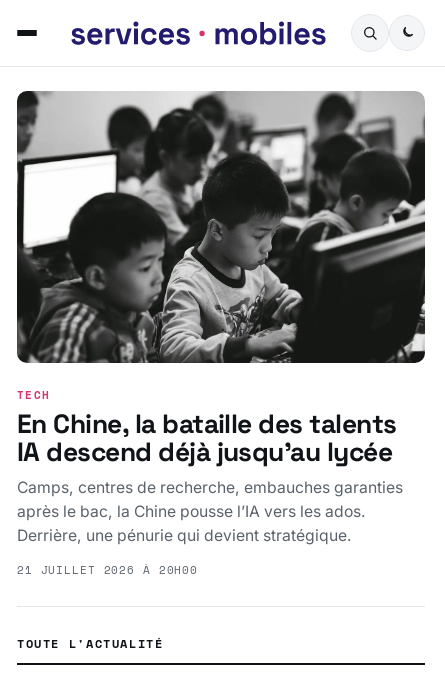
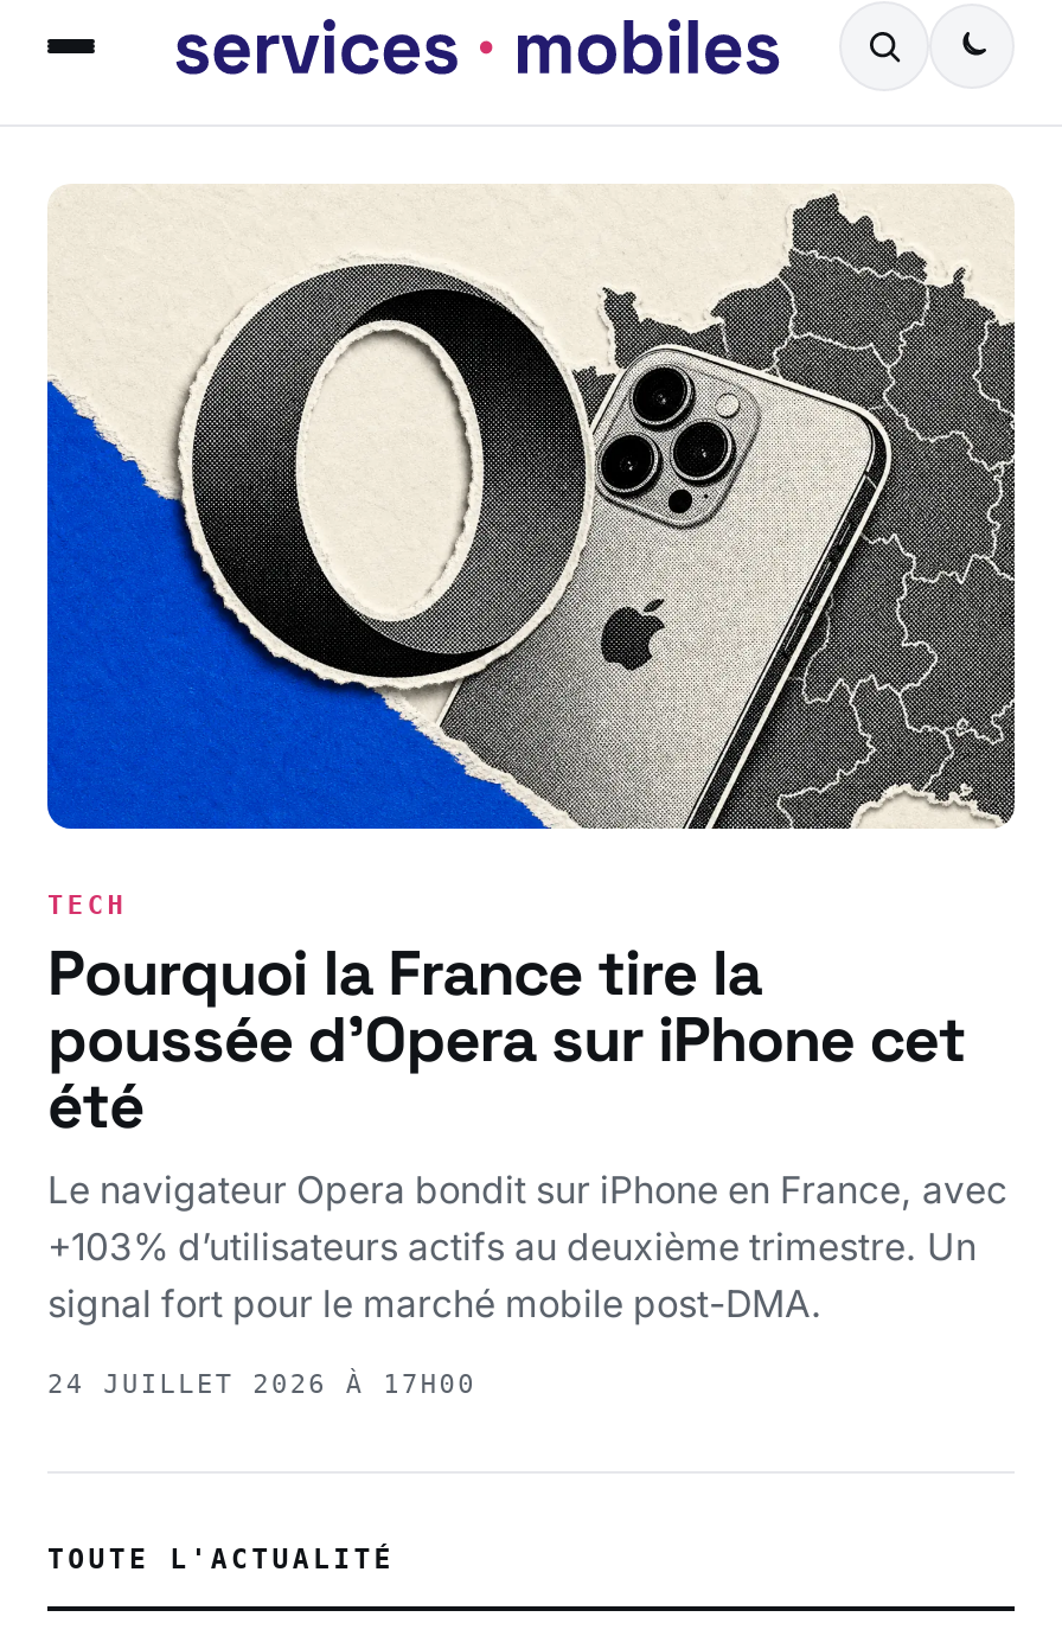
- [image]
+ [image]

- En Chine, la bataille des talents
- IA descend déjà jusqu’au lycée
- Camps, centres de recherche, embauches garanties
- après le bac, la Chine pousse l’IA vers les ados.
- Derrière, une pénurie qui devient stratégique.
+ Pourquoi la France tire la
+ poussée d’Opera sur iPhone cet
+ été
+ Le navigateur Opera bondit sur iPhone en France, avec
+ +103% d’utilisateurs actifs au deuxième trimestre. Un
+ signal fort pour le marché mobile post-DMA.

- 21 JUILLET 2026 À 20H00
+ 24 JUILLET 2026 À 17H00
